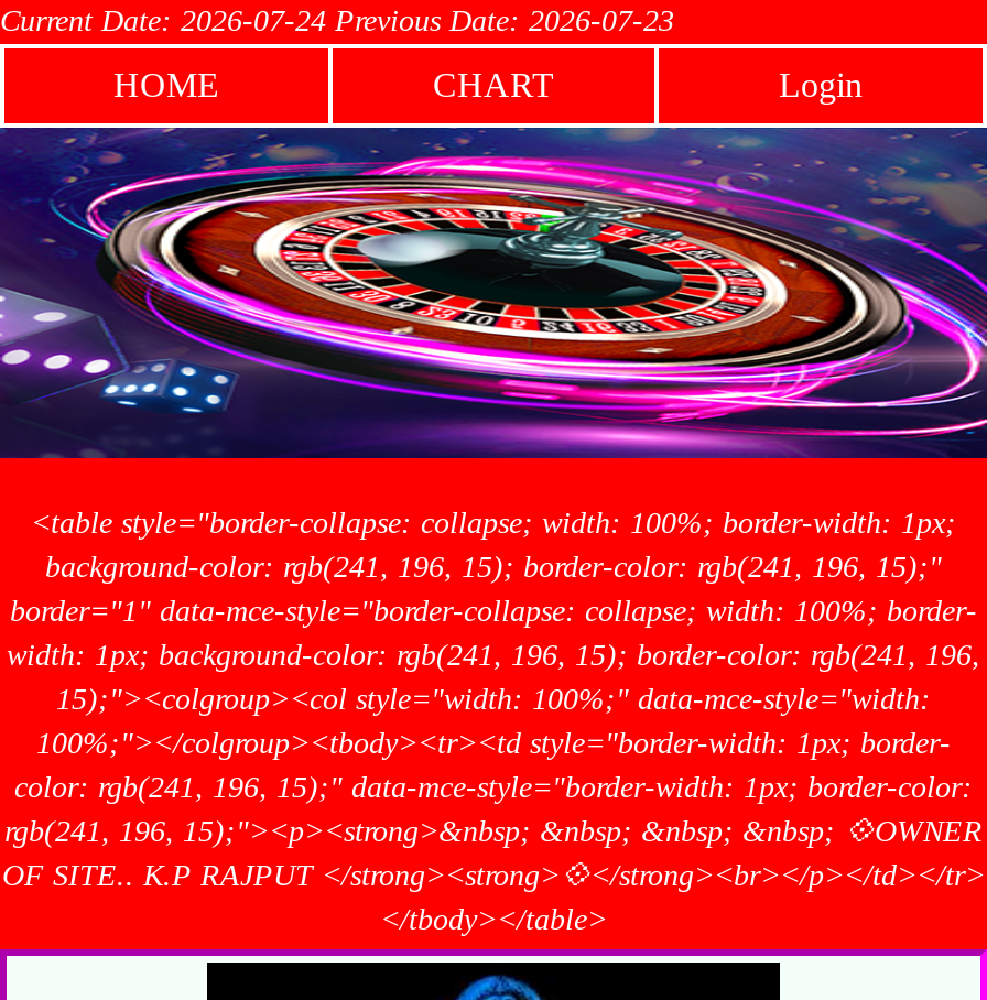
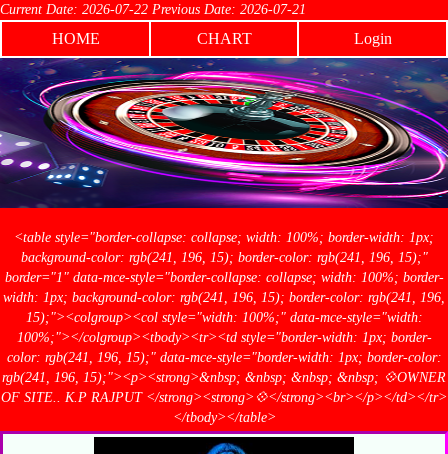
- Current Date: 2026-07-24 Previous Date: 2026-07-23
+ Current Date: 2026-07-22 Previous Date: 2026-07-21
